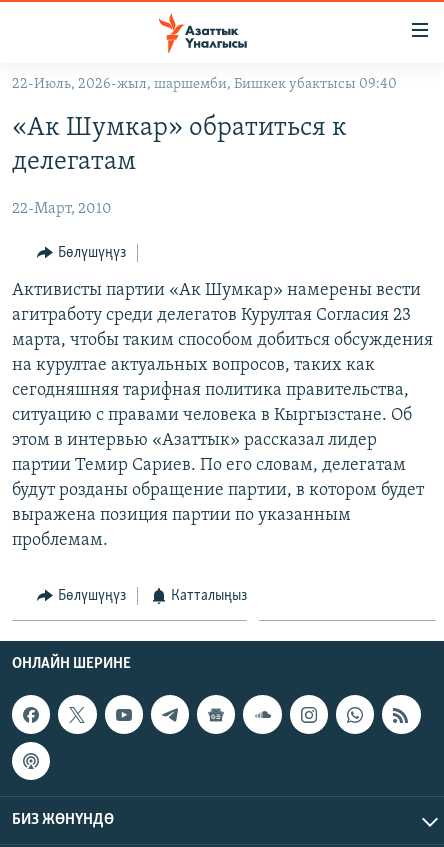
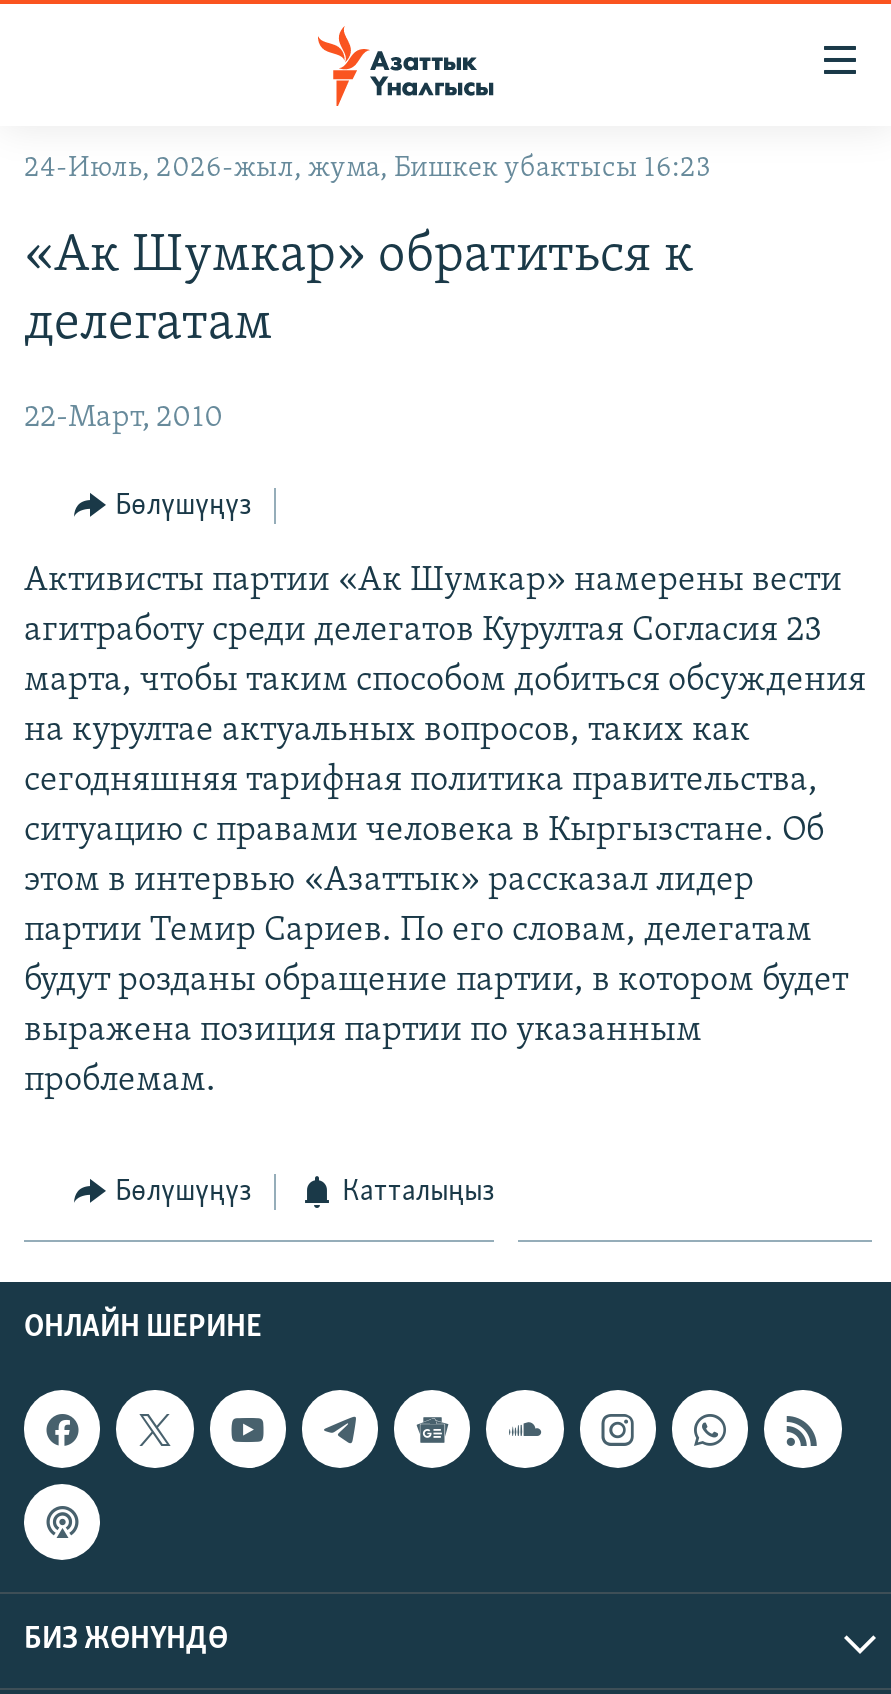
- 22-Июль, 2026-жыл, шаршемби, Бишкек убактысы 09:40
+ 24-Июль, 2026-жыл, жума, Бишкек убактысы 16:23
